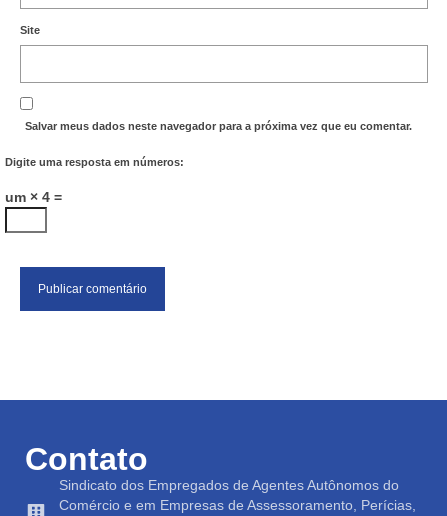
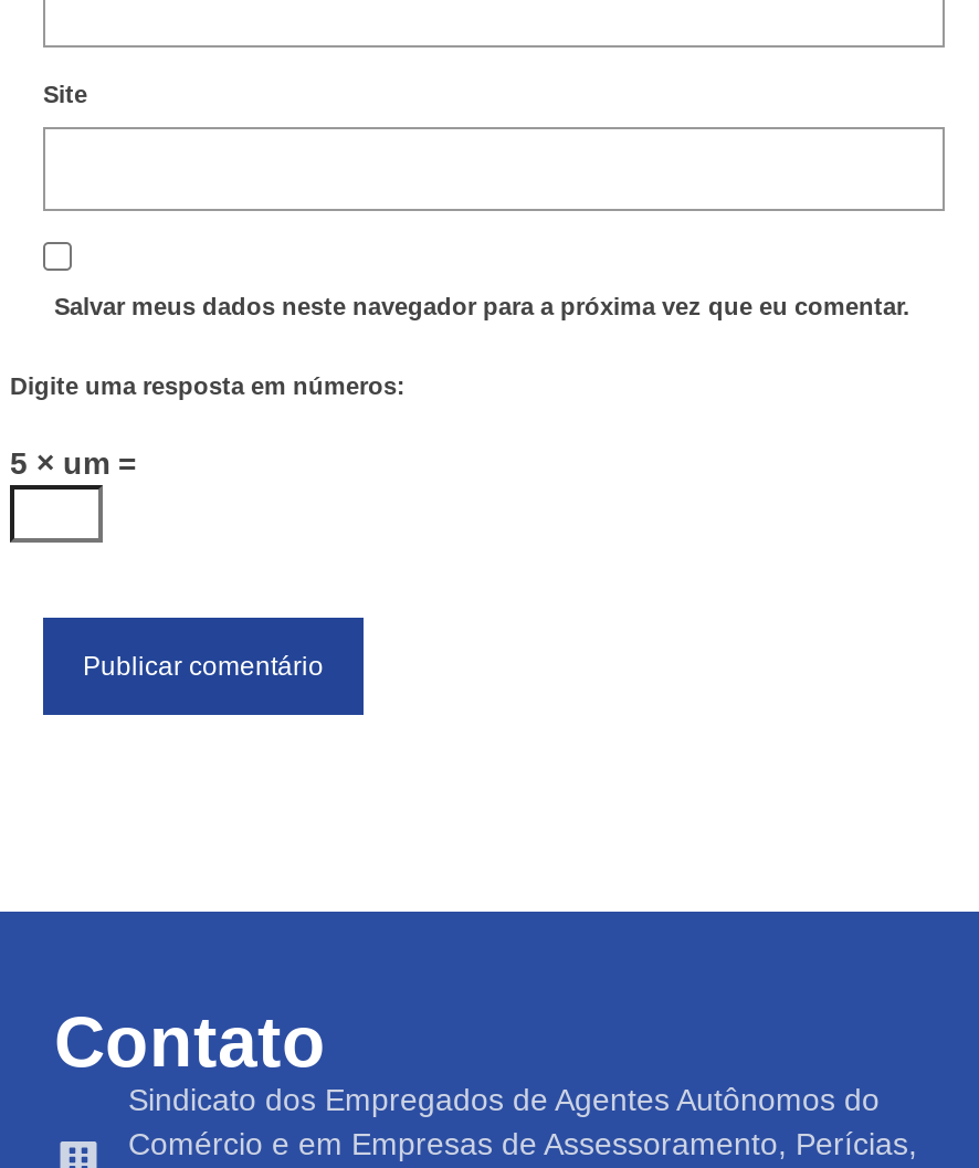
- um × 4 =
+ 5 × um =
